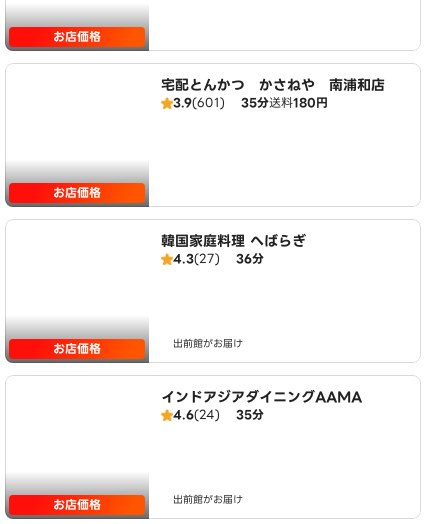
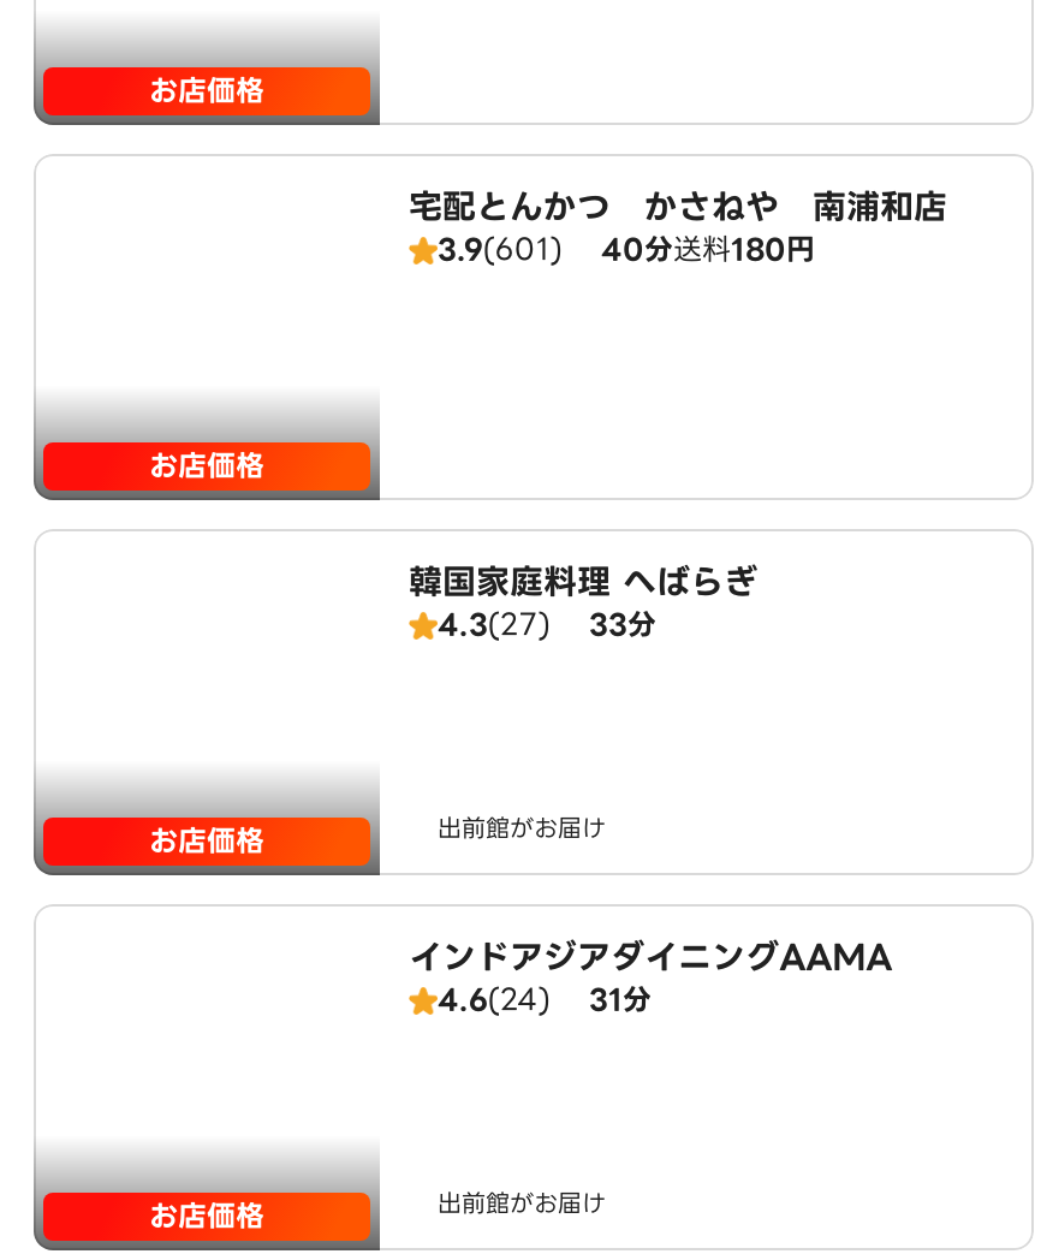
- 3.9(601) 35分送料180円
+ 3.9(601) 40分送料180円

- 4.3(27) 36分
+ 4.3(27) 33分

- 4.6(24) 35分
+ 4.6(24) 31分
